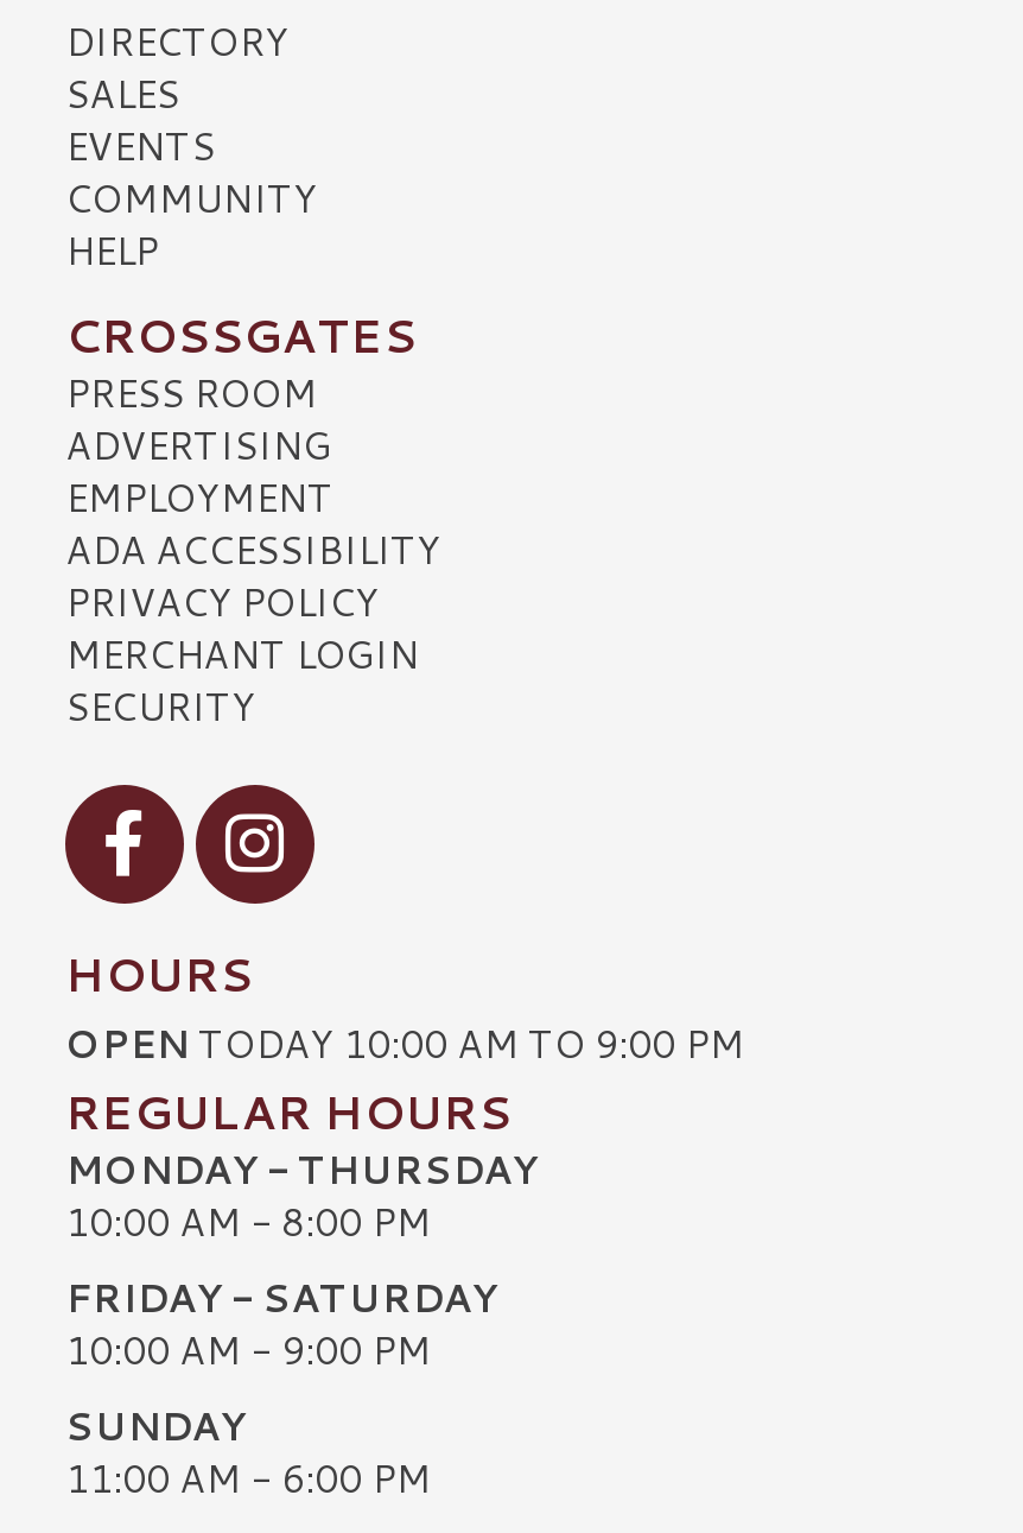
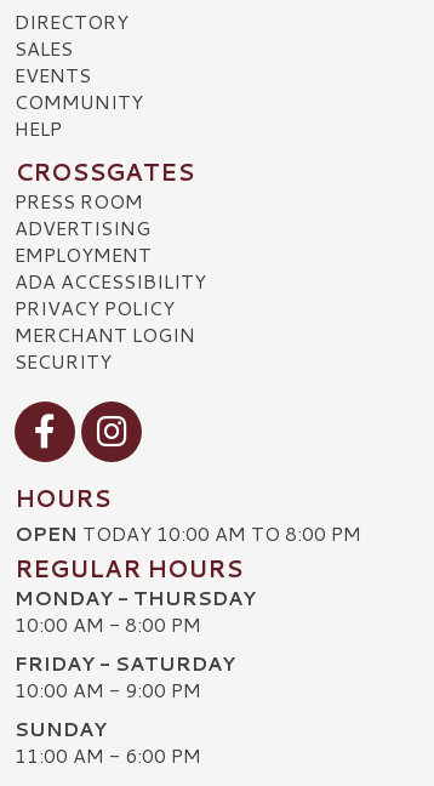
- OPEN TODAY 10:00 AM TO 9:00 PM
+ OPEN TODAY 10:00 AM TO 8:00 PM
